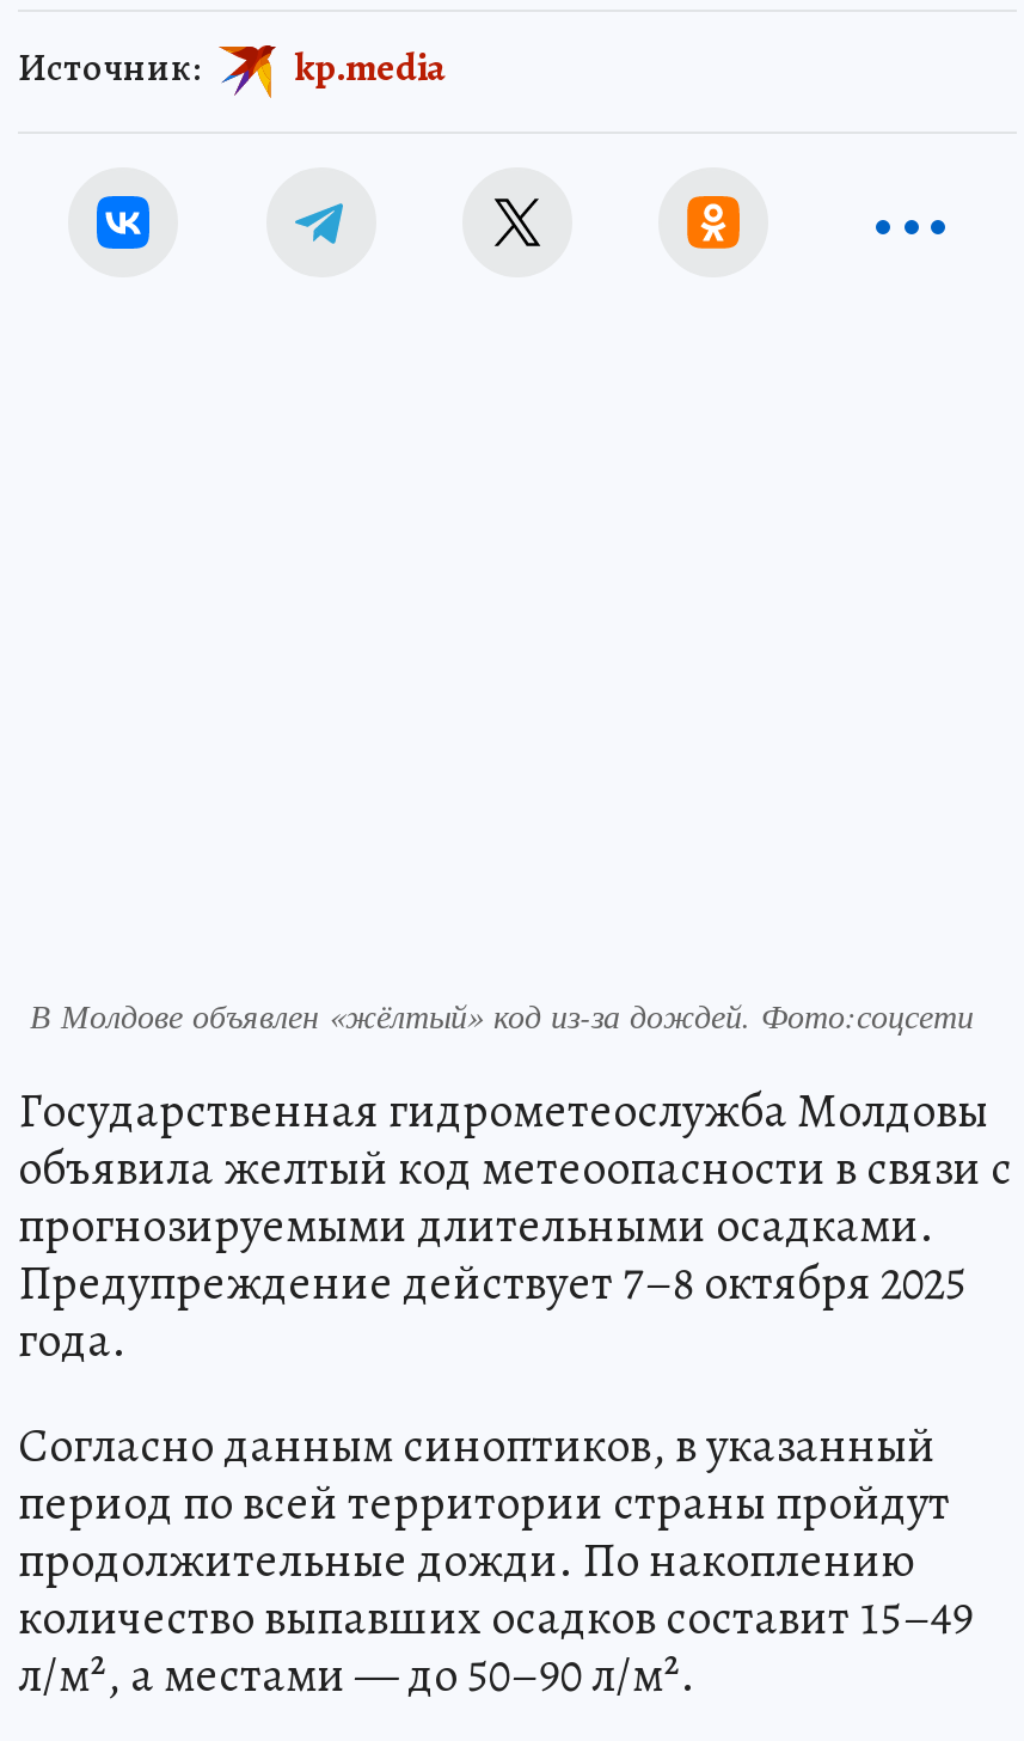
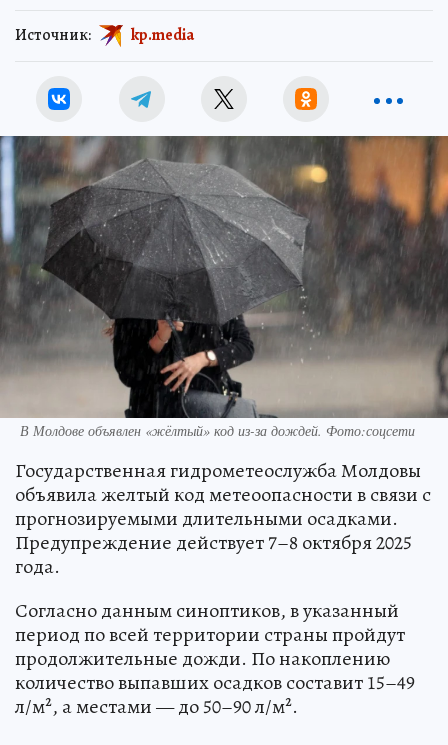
+ [image]
